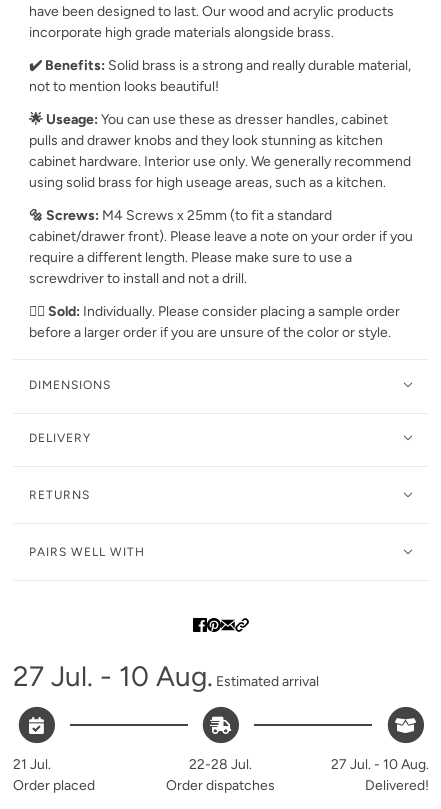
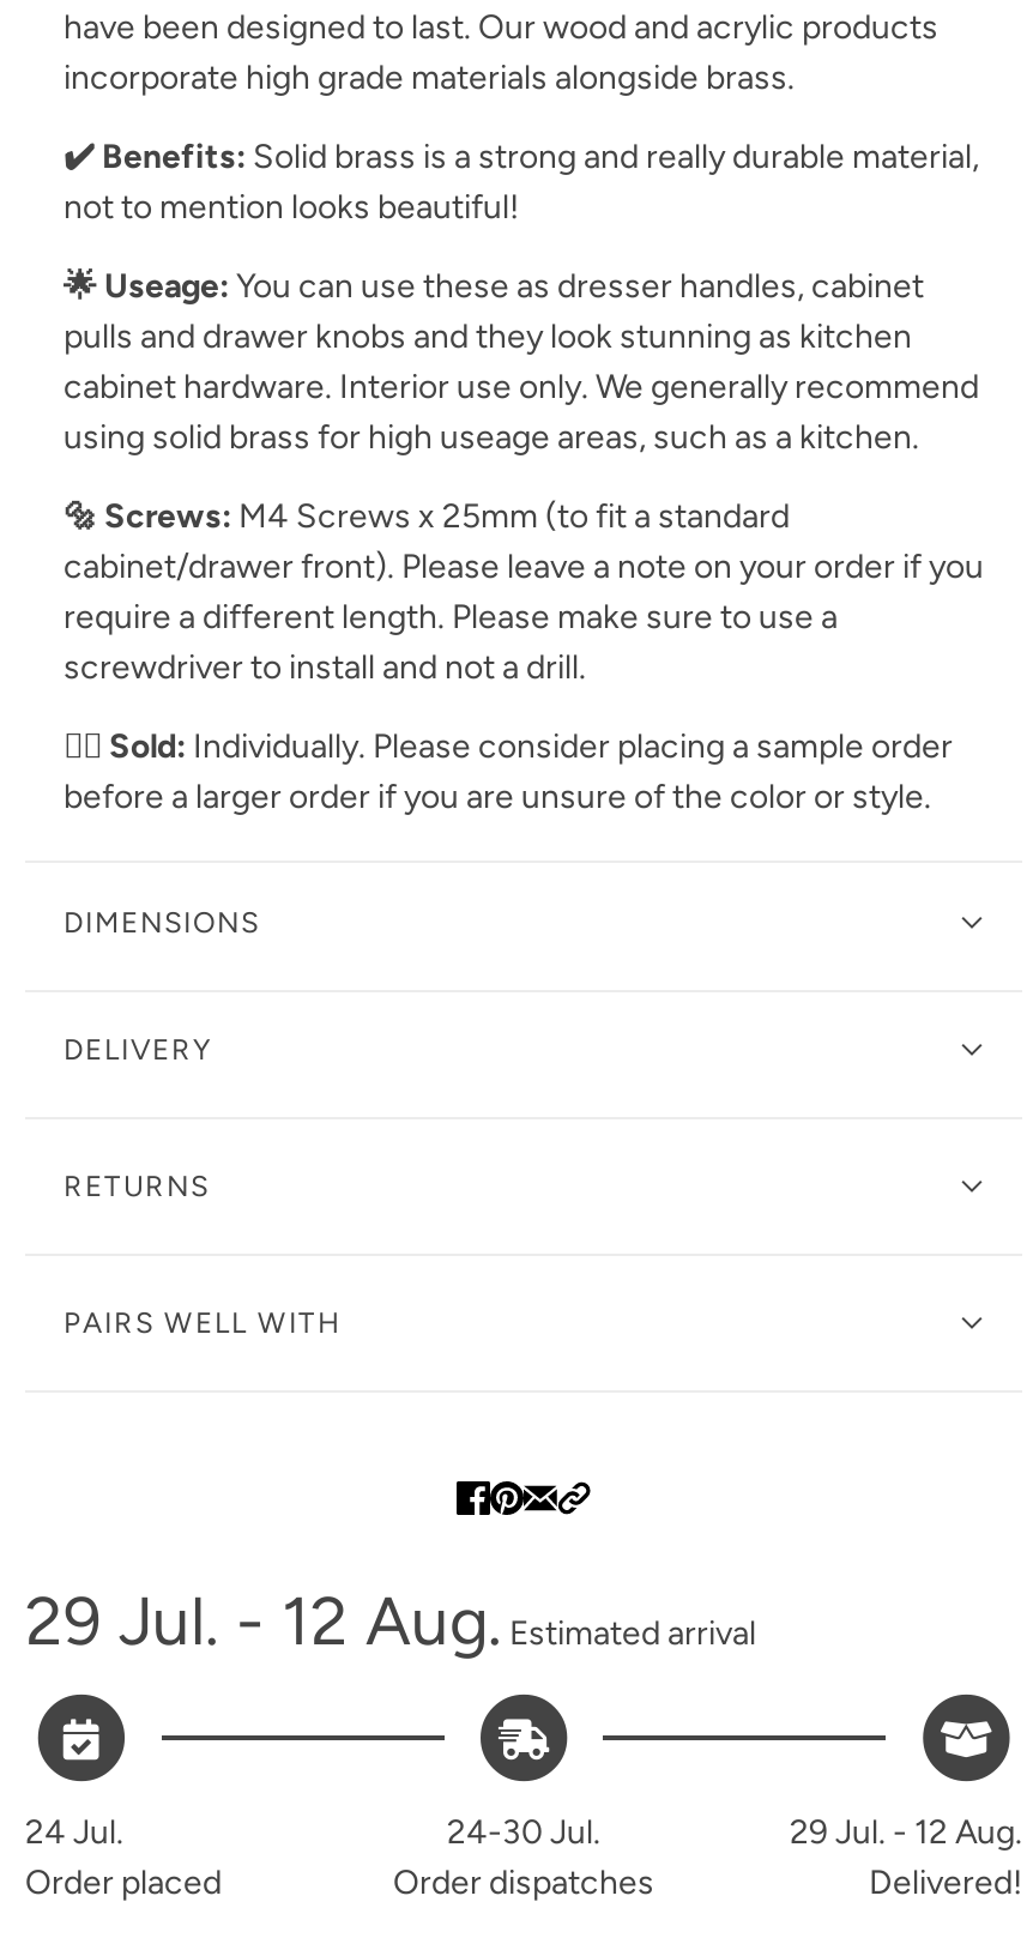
- 27 Jul. - 10 Aug.Estimated arrival
+ 29 Jul. - 12 Aug.Estimated arrival

- 21 Jul.
+ 24 Jul.

- 22-28 Jul.
+ 24-30 Jul.

- 27 Jul. - 10 Aug.
+ 29 Jul. - 12 Aug.
